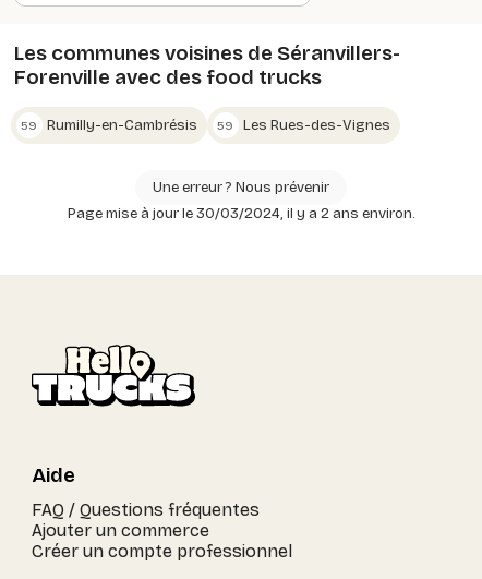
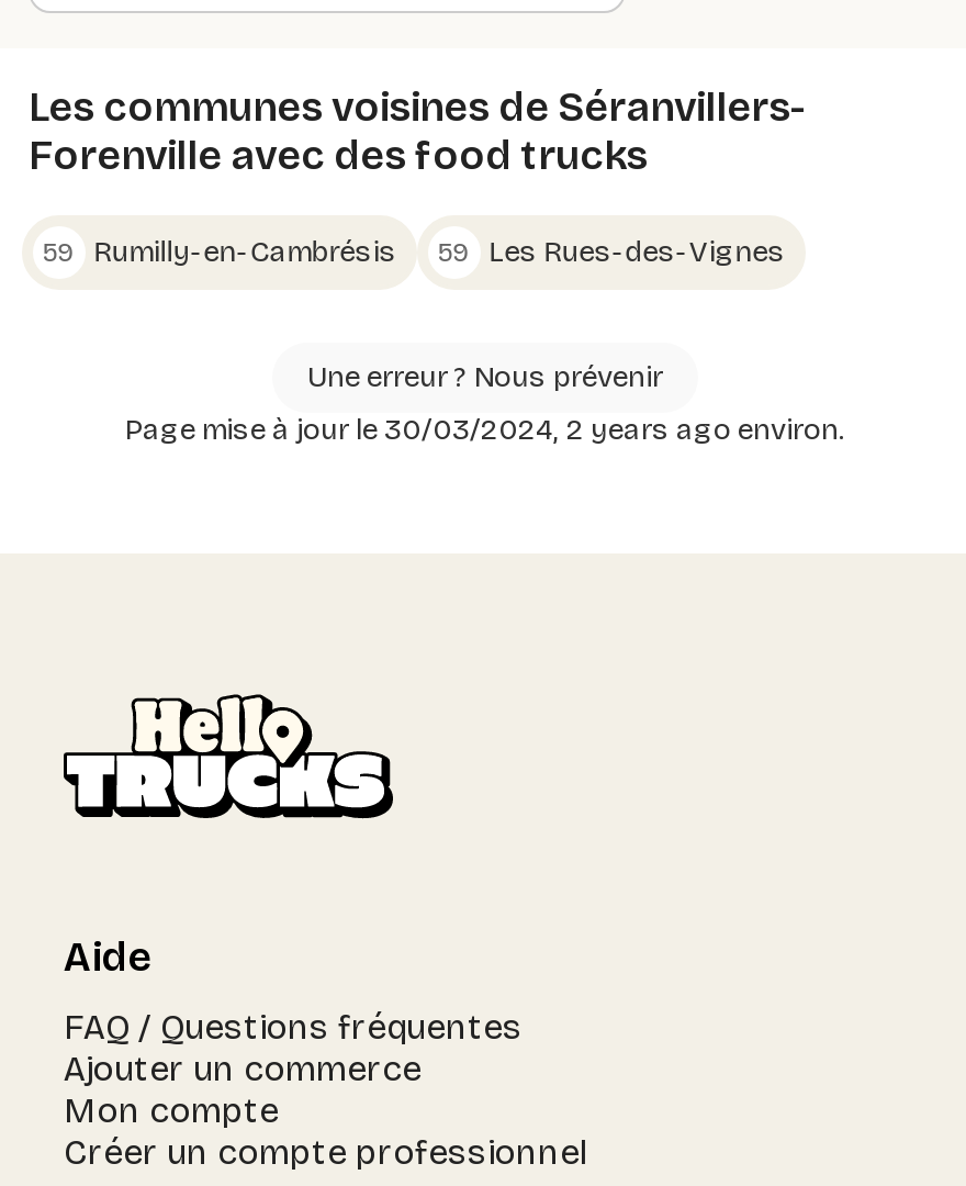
- Page mise à jour le 30/03/2024, il y a 2 ans environ.
+ Page mise à jour le 30/03/2024, 2 years ago environ.

+ Mon compte
